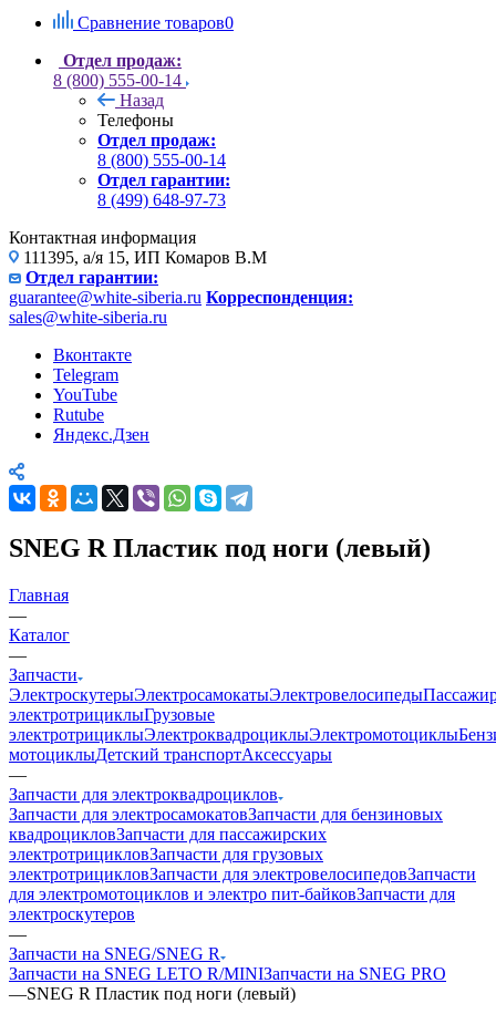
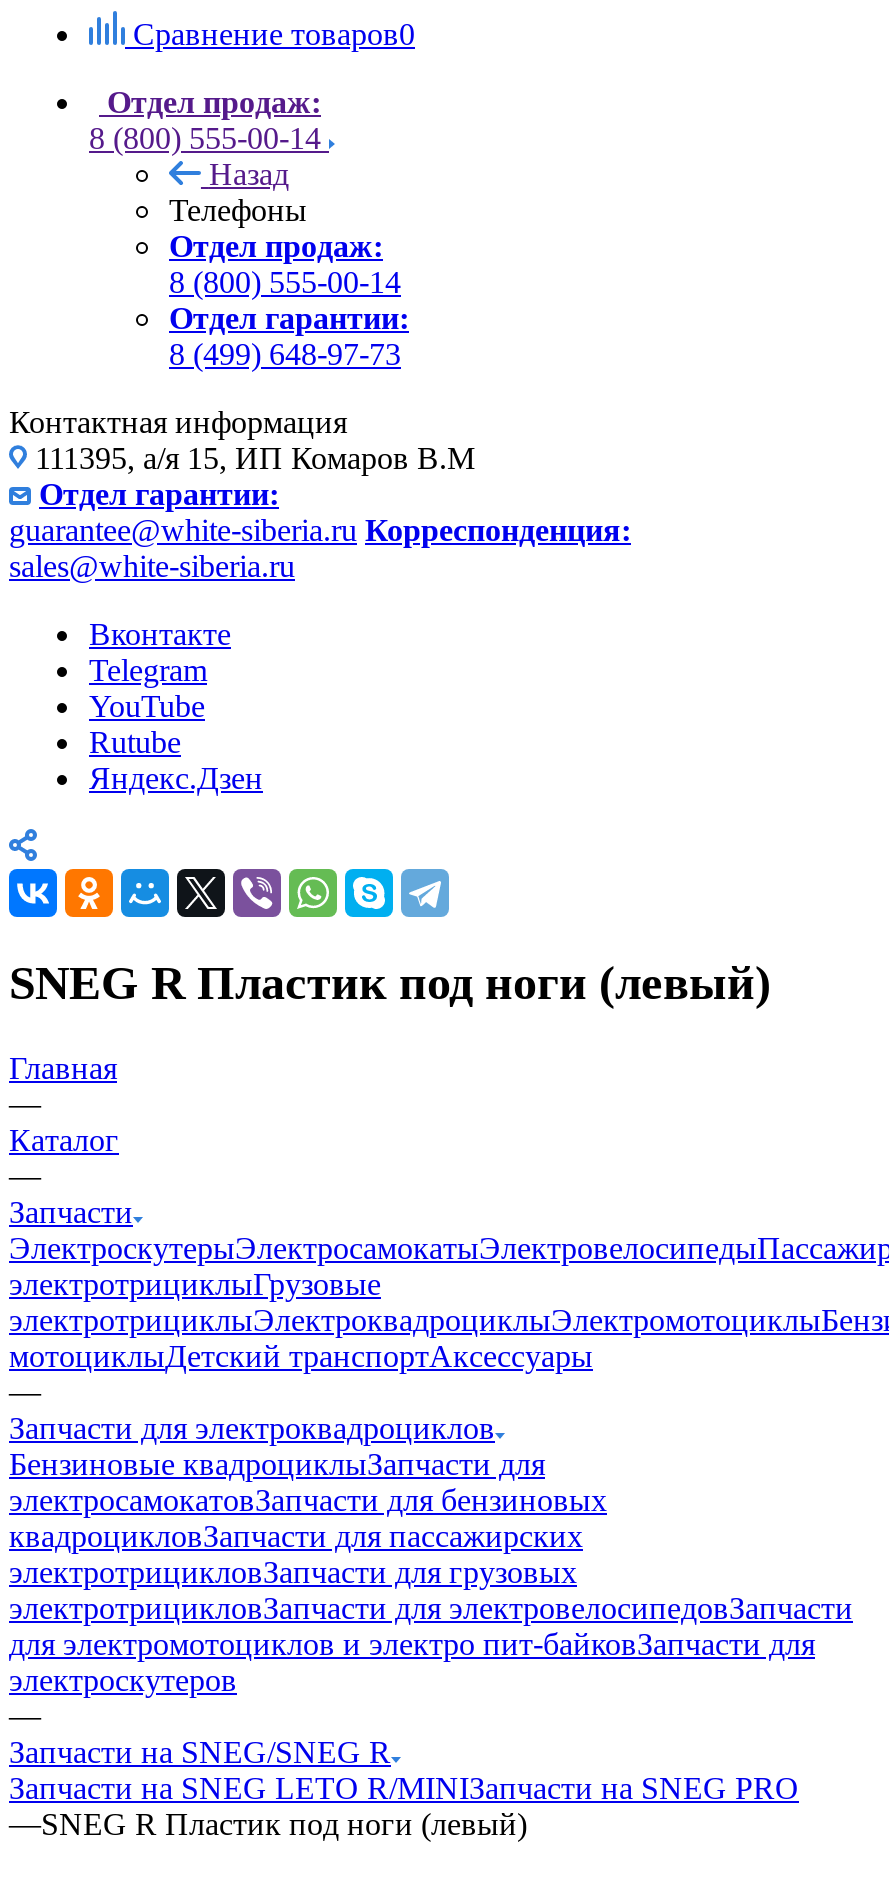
- Запчасти для электросамокатовЗапчасти для бензиновых
+ Бензиновые квадроциклыЗапчасти для
+ электросамокатовЗапчасти для бензиновых
